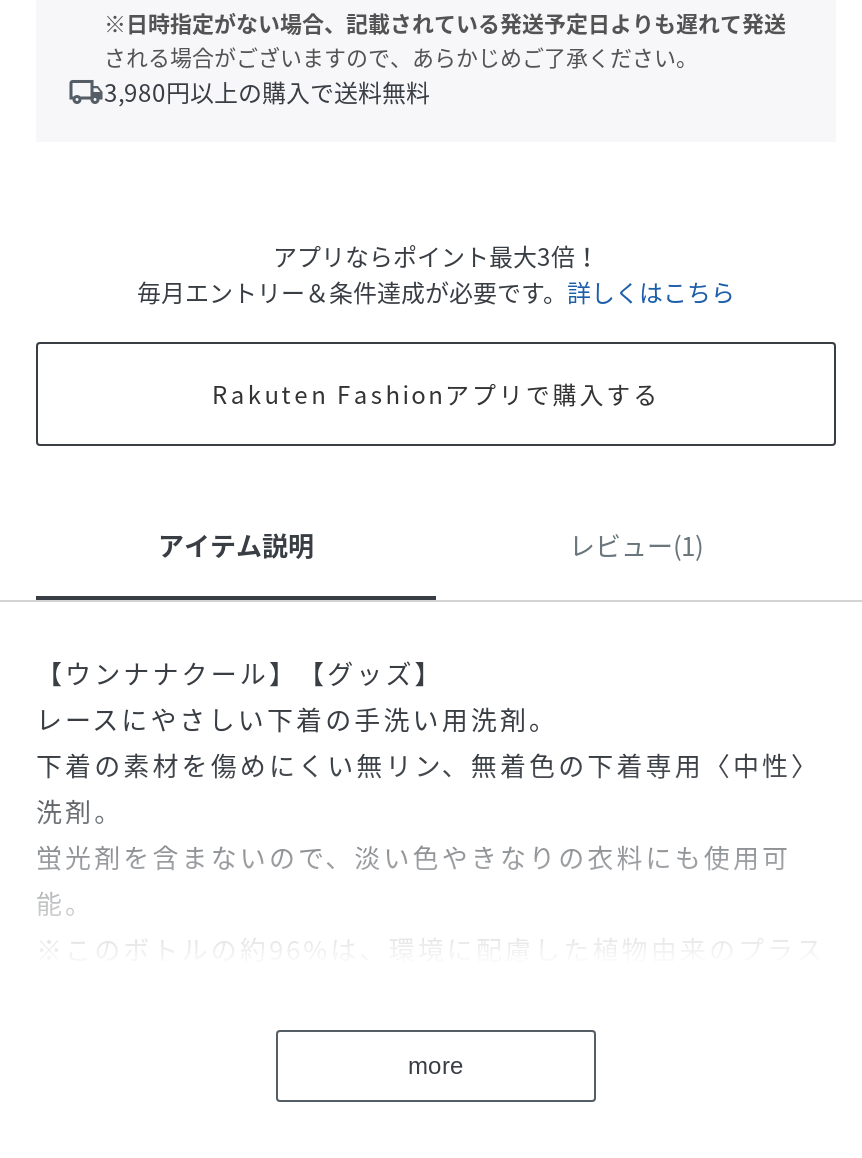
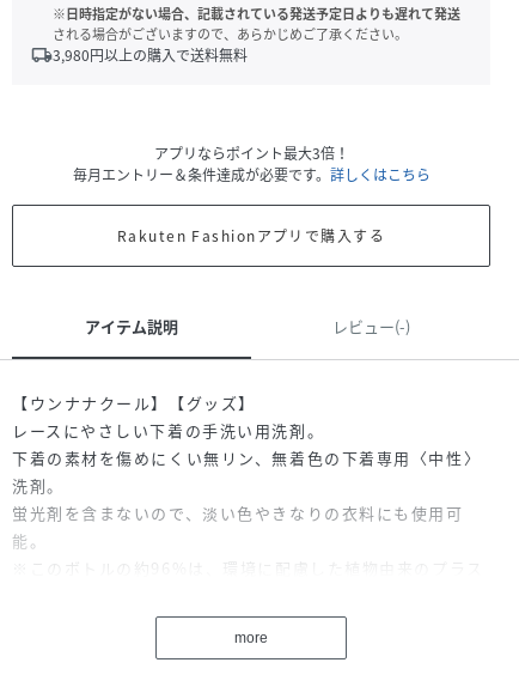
- レビュー(1)
+ レビュー(-)
